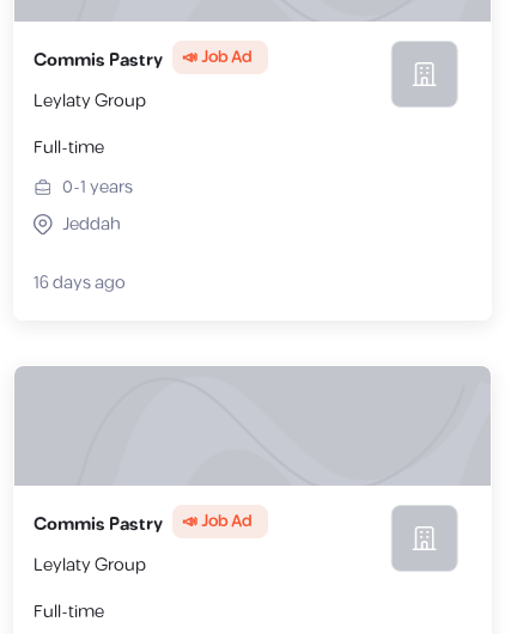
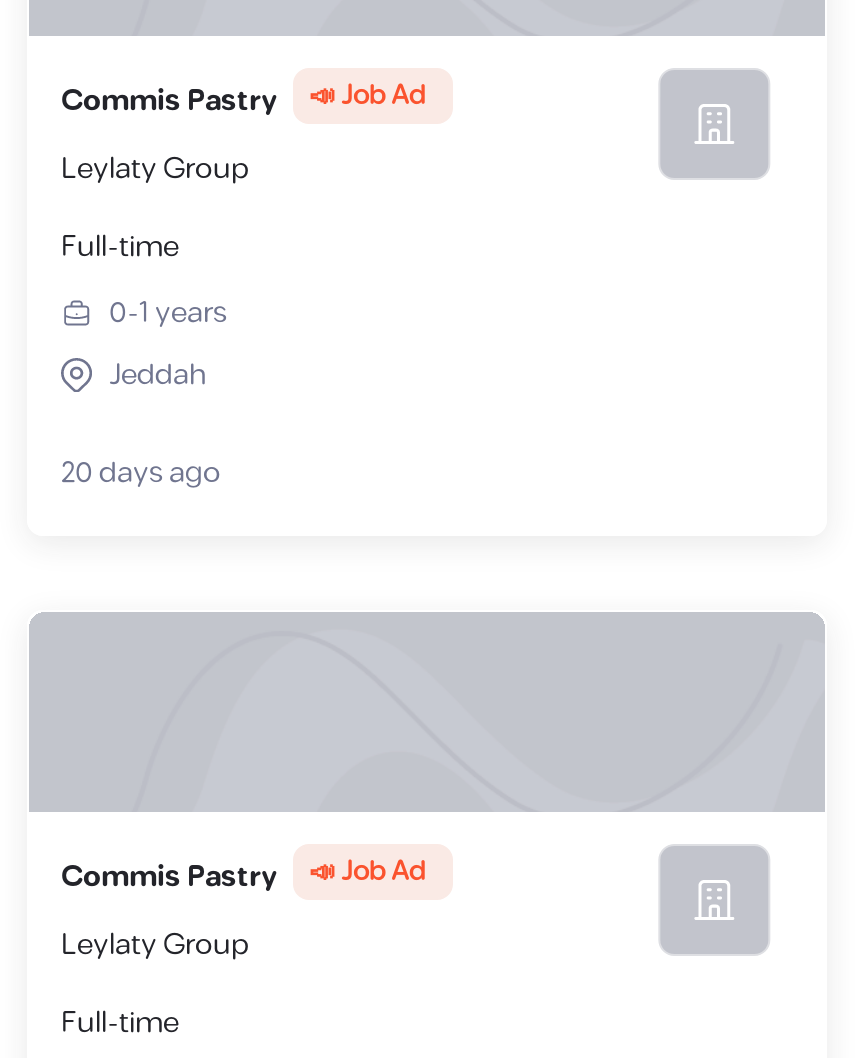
- 16 days ago
+ 20 days ago
